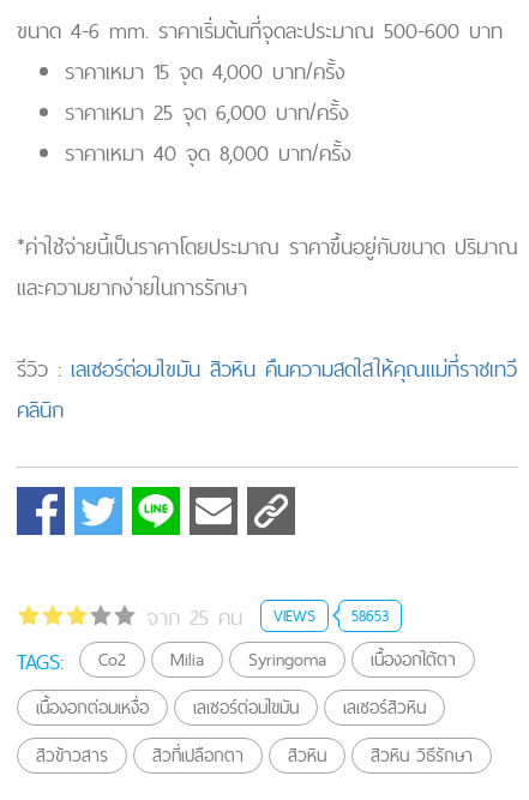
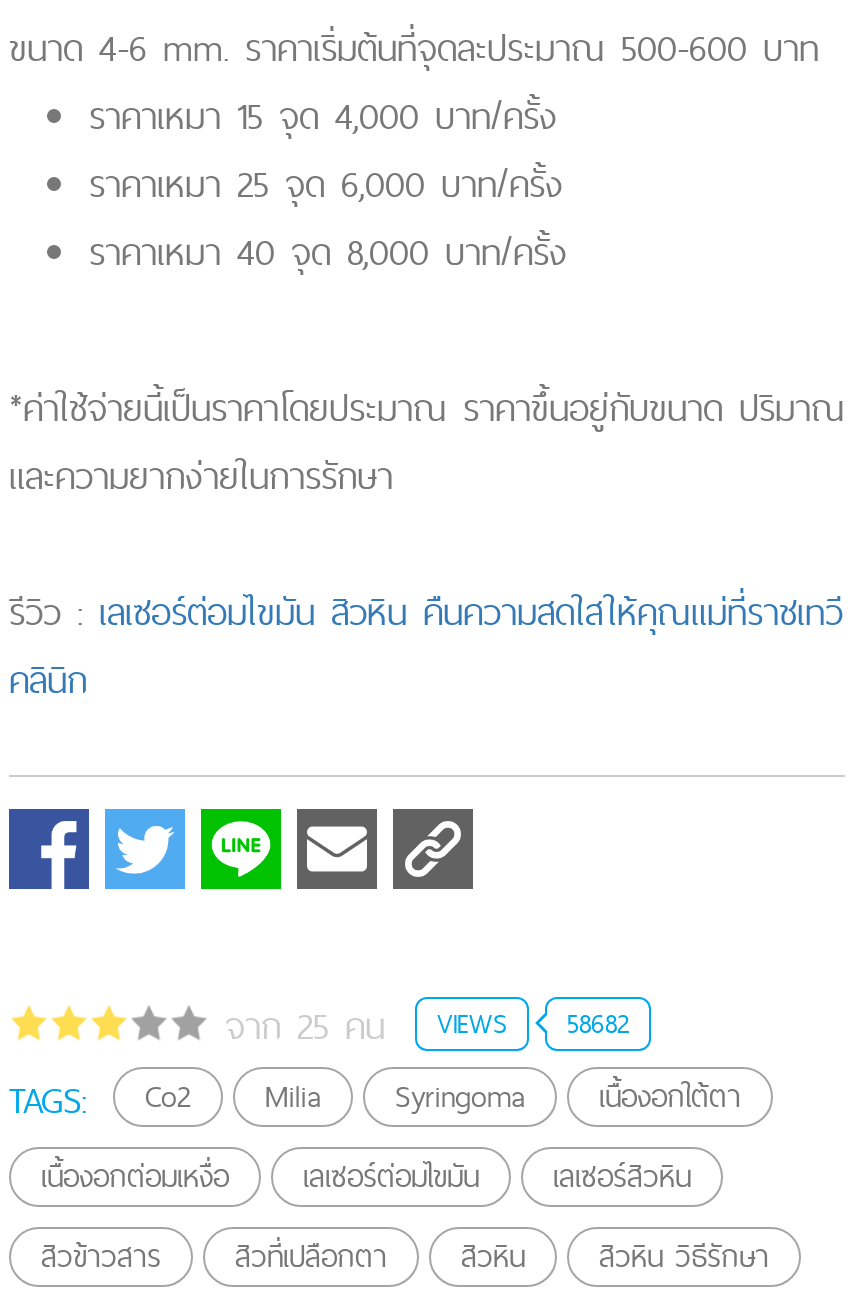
- จาก 25 คน VIEWS 58653
+ จาก 25 คน VIEWS 58682
